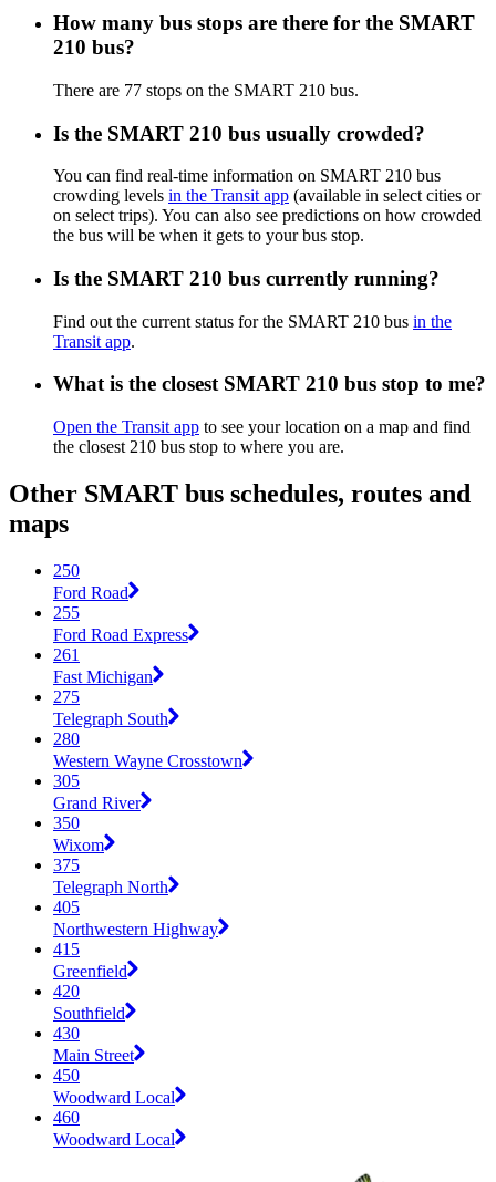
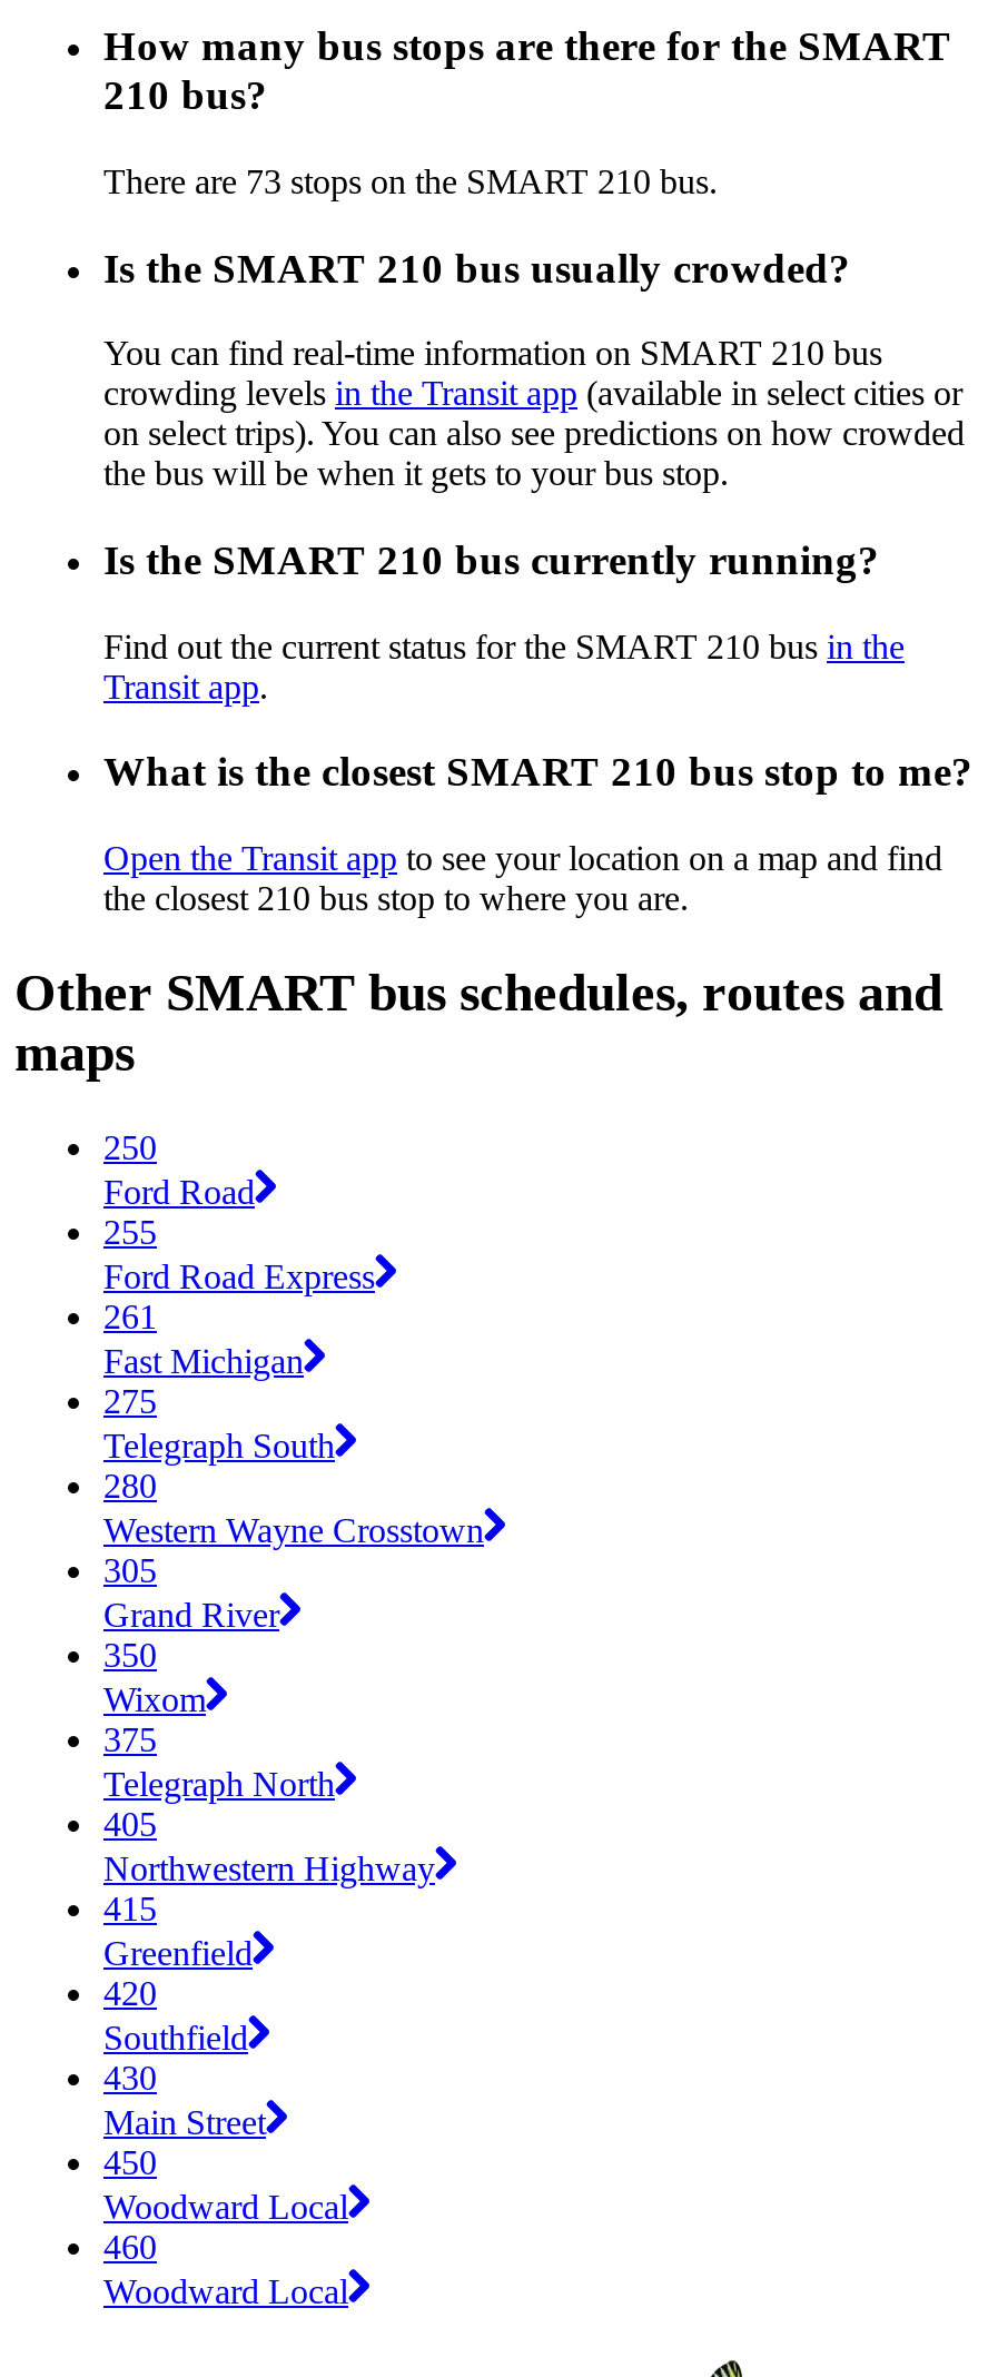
- There are 77 stops on the SMART 210 bus.
+ There are 73 stops on the SMART 210 bus.
